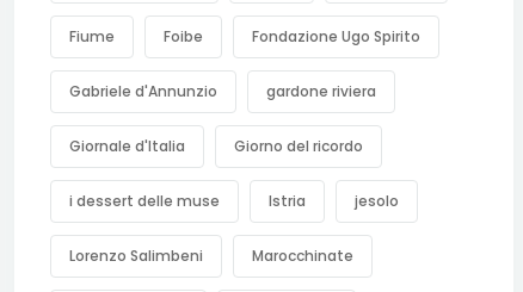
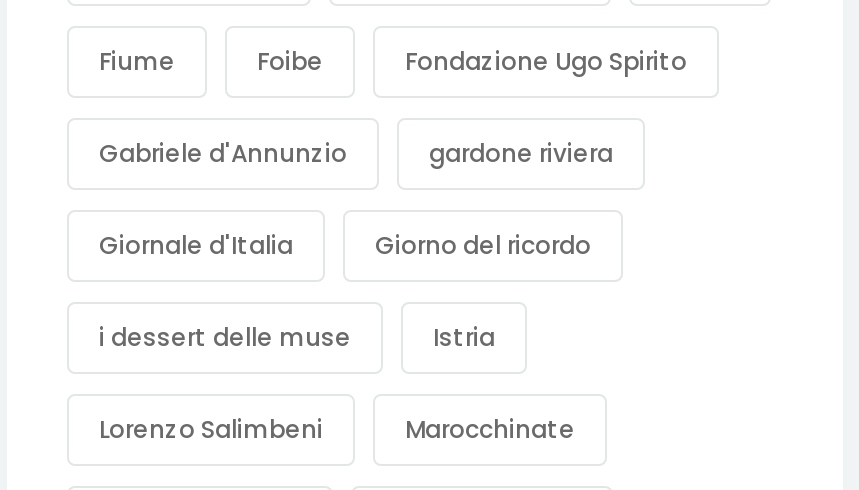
- jesolo
